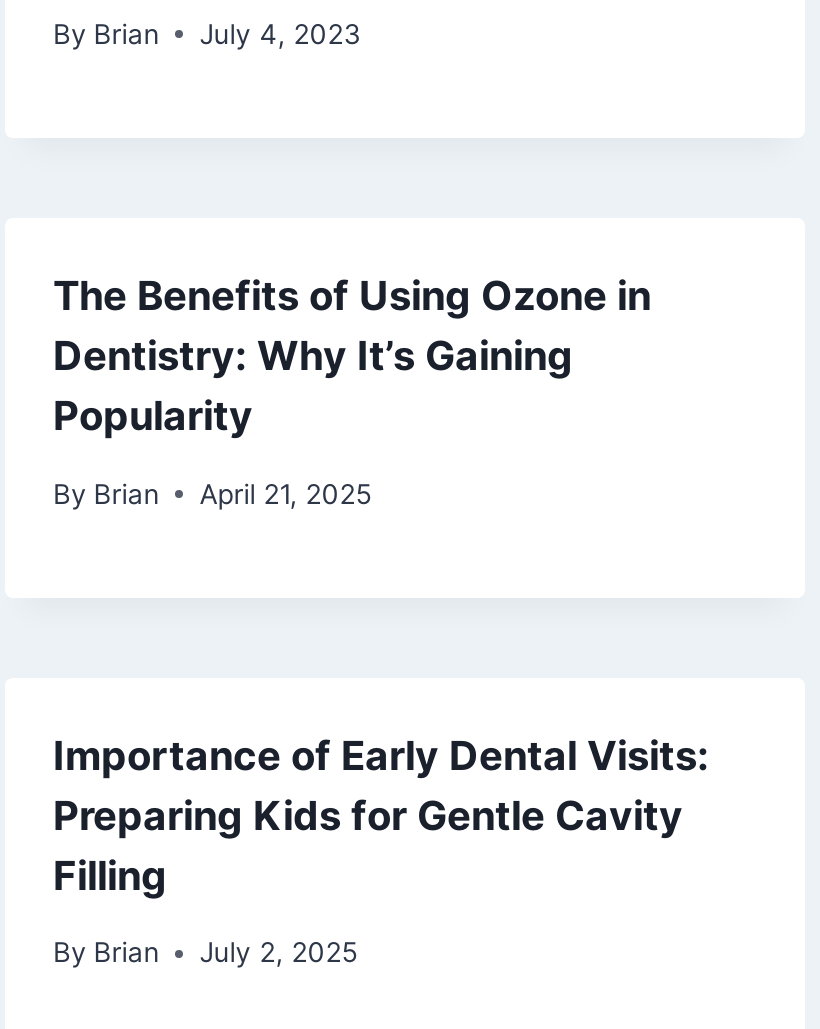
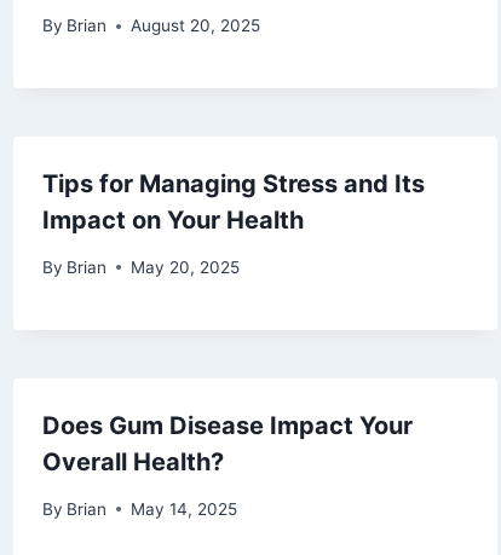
- By Brian July 4, 2023
+ By Brian August 20, 2025

- The Benefits of Using Ozone in
- Dentistry: Why It’s Gaining
- Popularity
+ Tips for Managing Stress and Its
+ Impact on Your Health

- By Brian April 21, 2025
+ By Brian May 20, 2025

- Importance of Early Dental Visits:
- Preparing Kids for Gentle Cavity
- Filling
+ Does Gum Disease Impact Your
+ Overall Health?

- By Brian July 2, 2025
+ By Brian May 14, 2025
